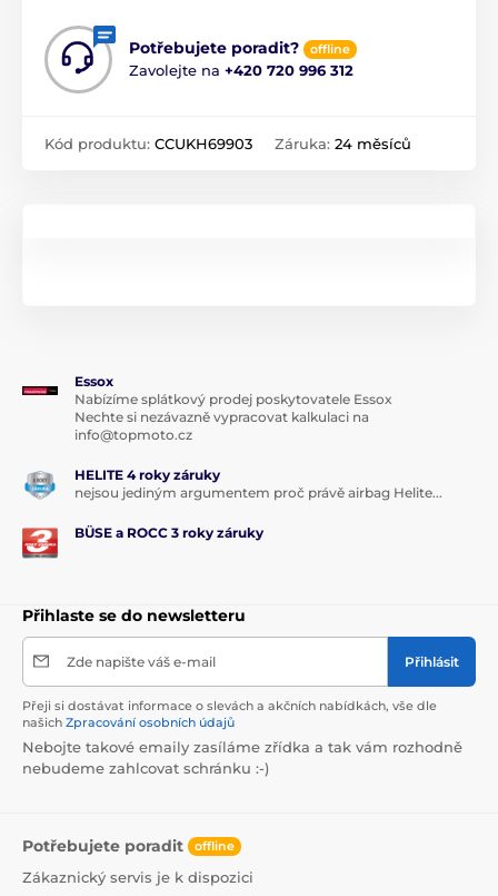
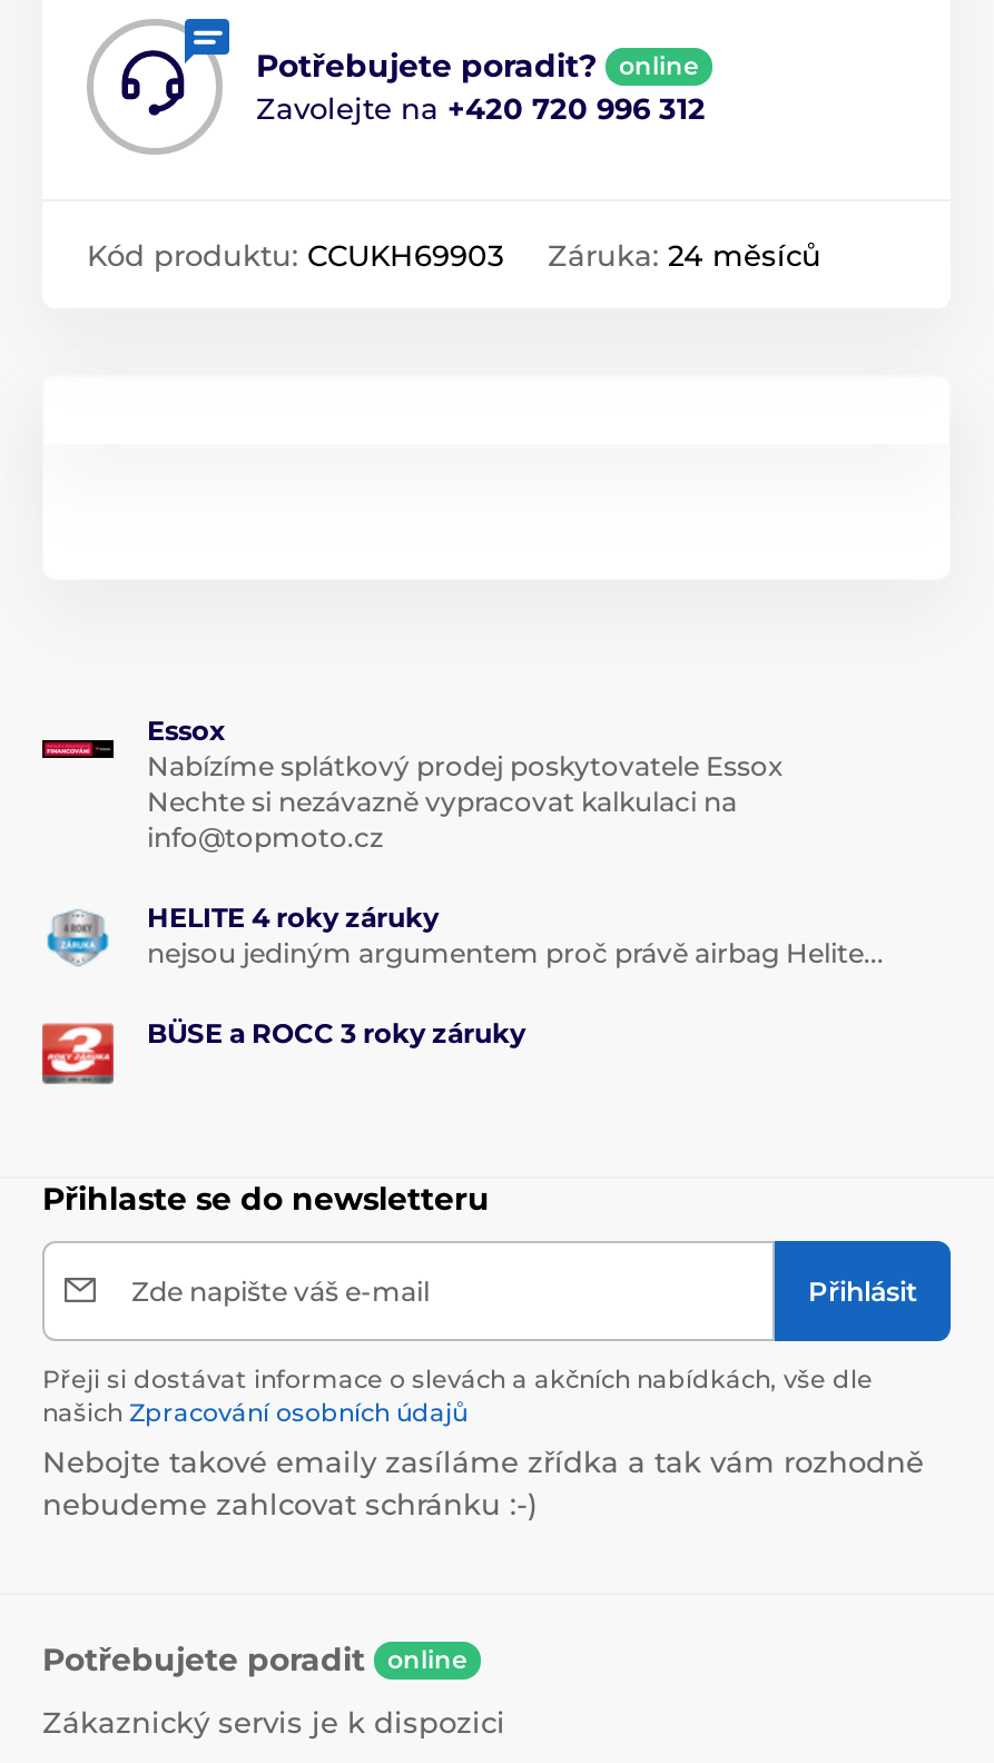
- offline
+ online

- Potřebujete poradit offline
+ Potřebujete poradit online
